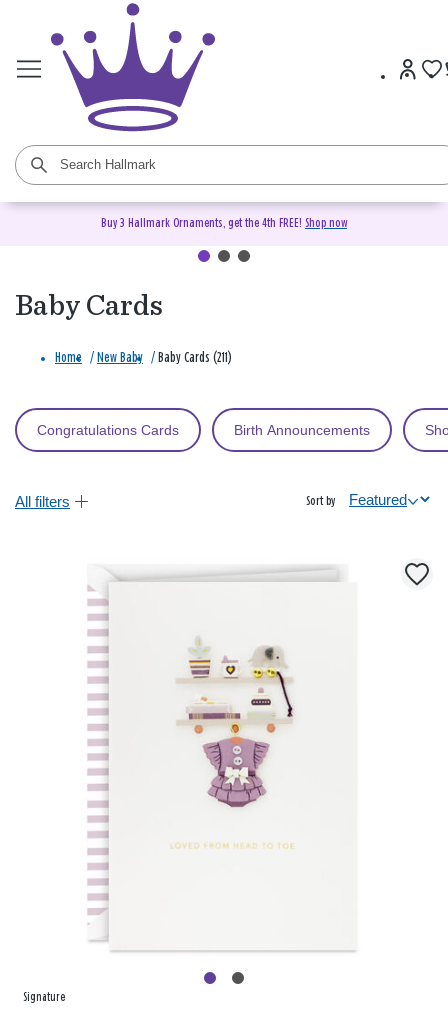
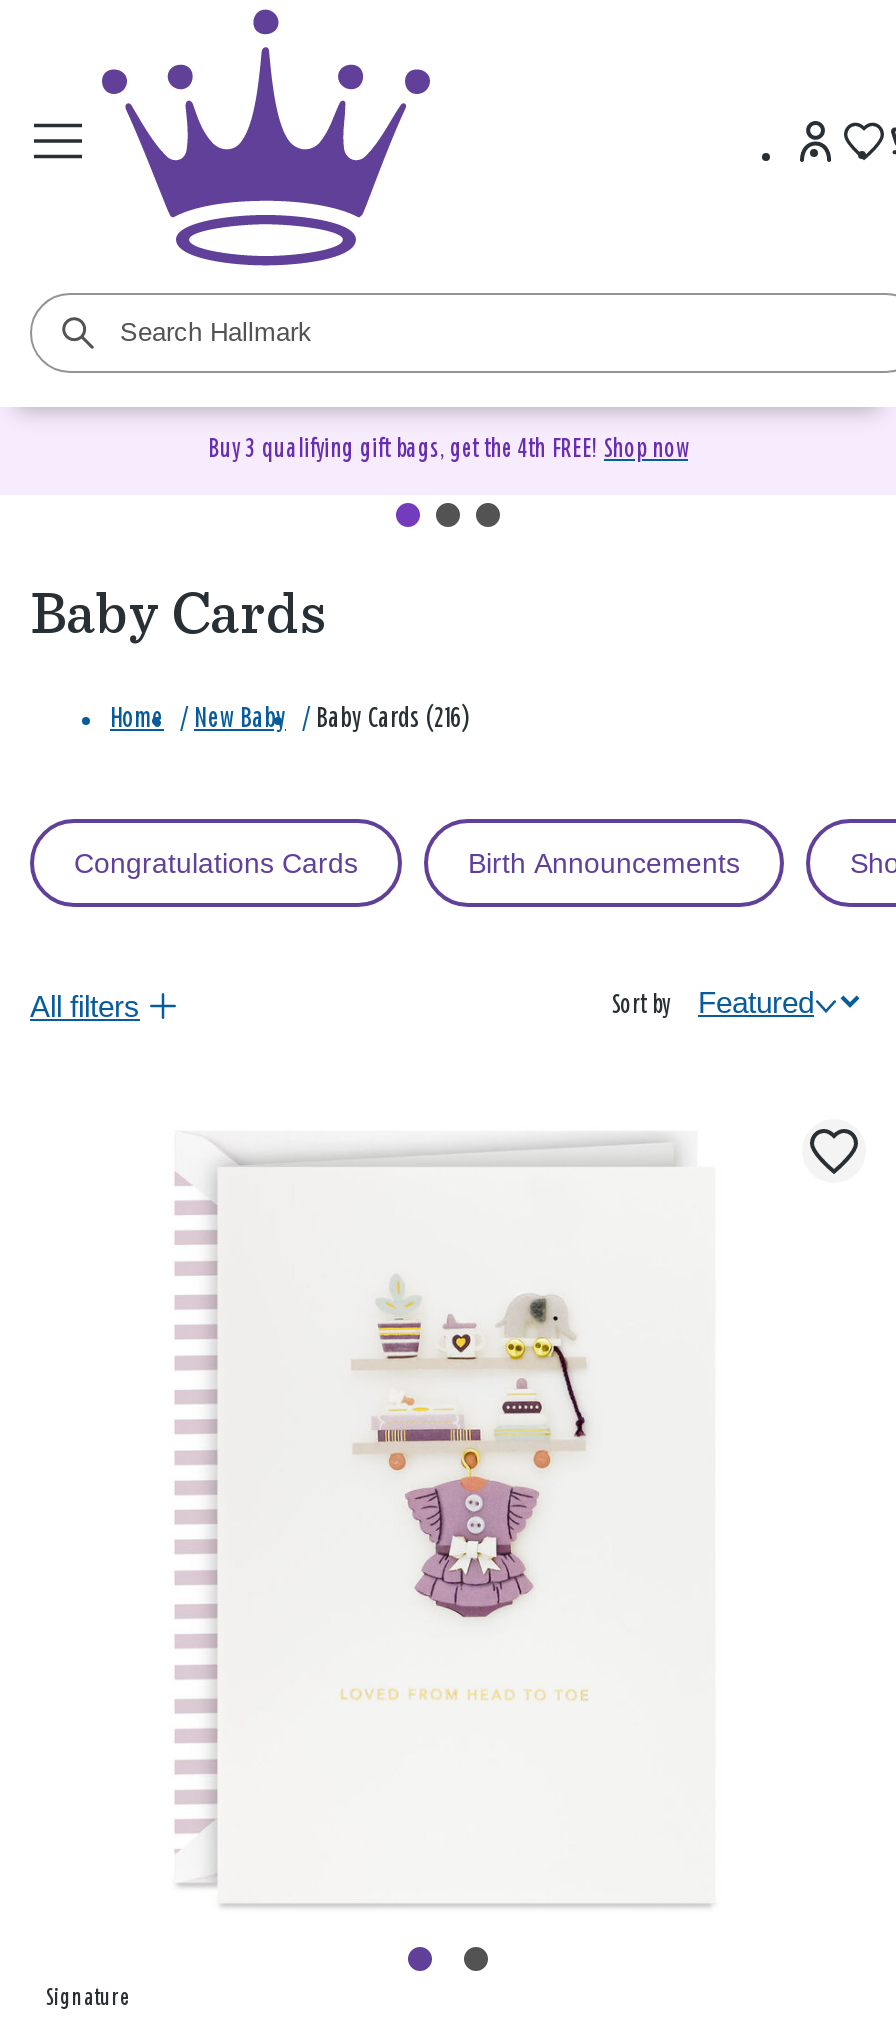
- Buy 3 Hallmark Ornaments, get the 4th FREE! Shop now
+ Buy 3 qualifying gift bags, get the 4th FREE! Shop now

- Home / New Baby / Baby Cards (211)
+ Home / New Baby / Baby Cards (216)
